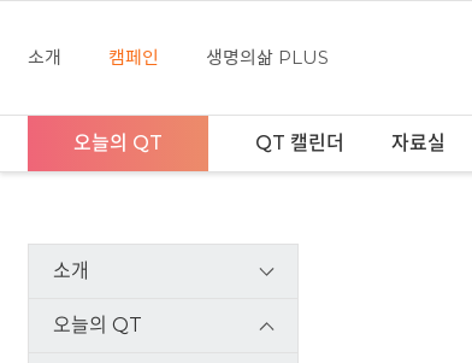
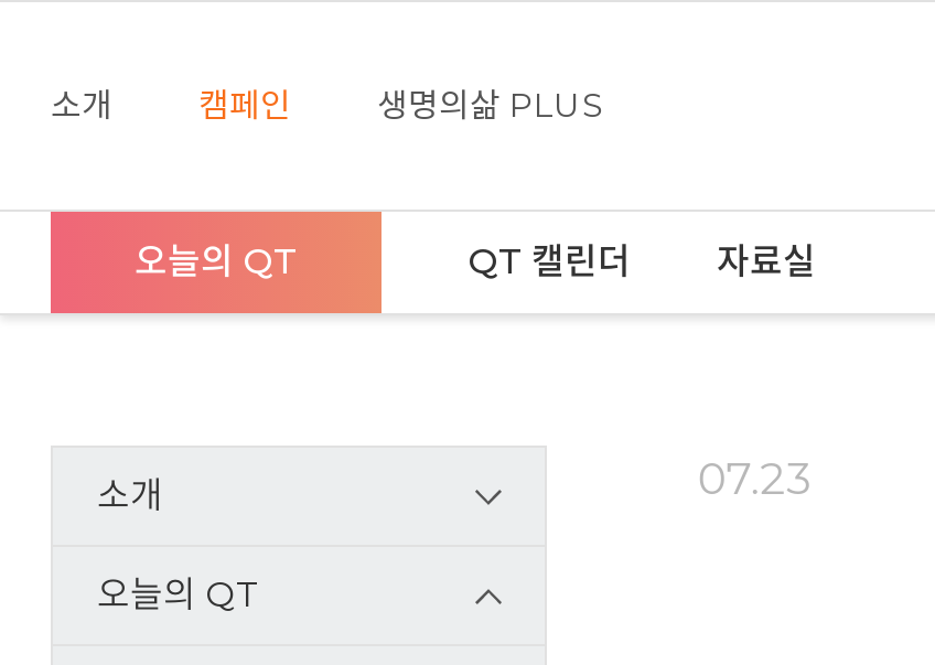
+ 07.23
